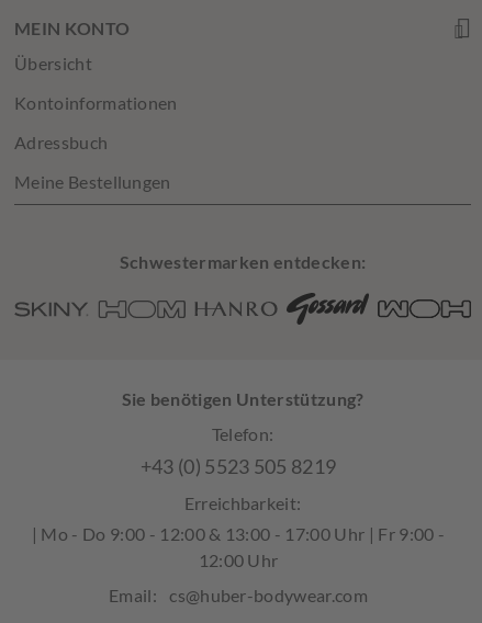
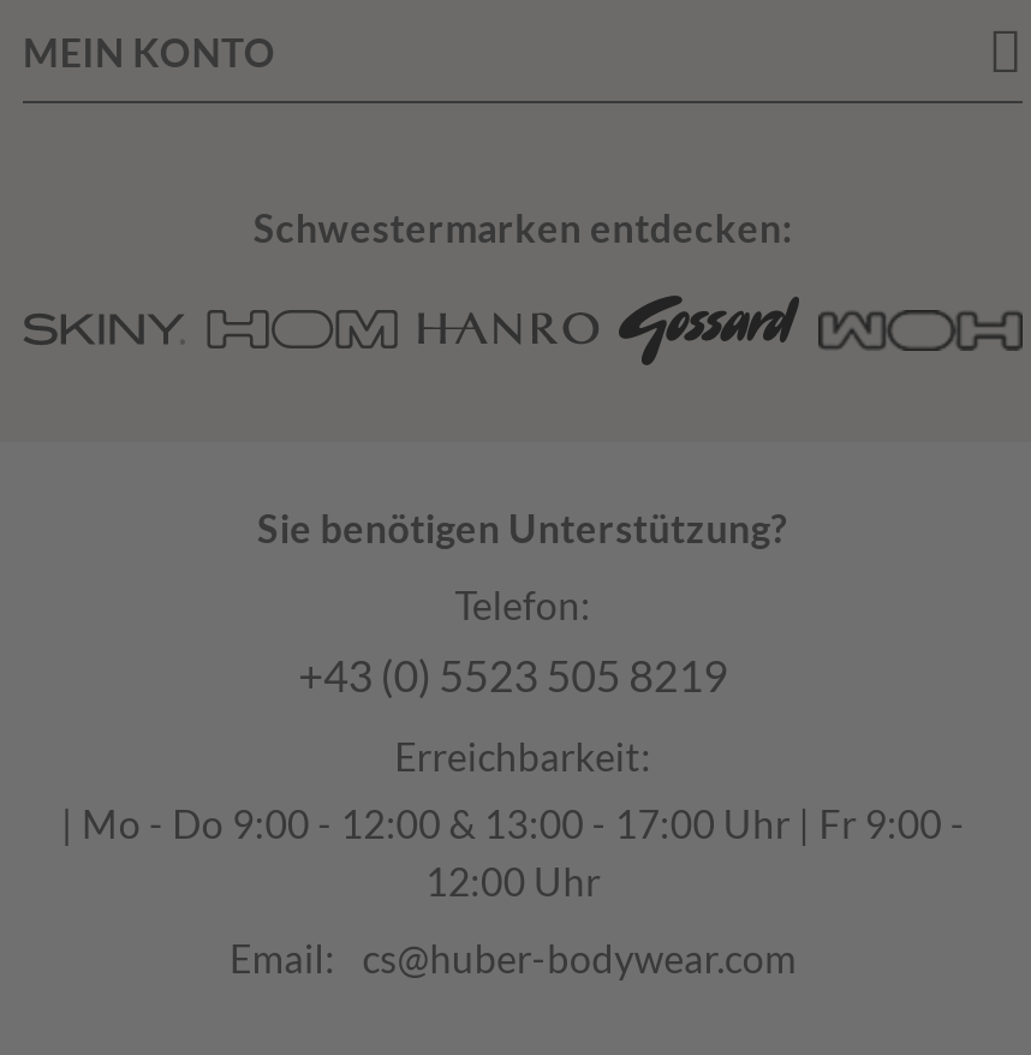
- Übersicht
- Kontoinformationen
- Adressbuch
- Meine Bestellungen
